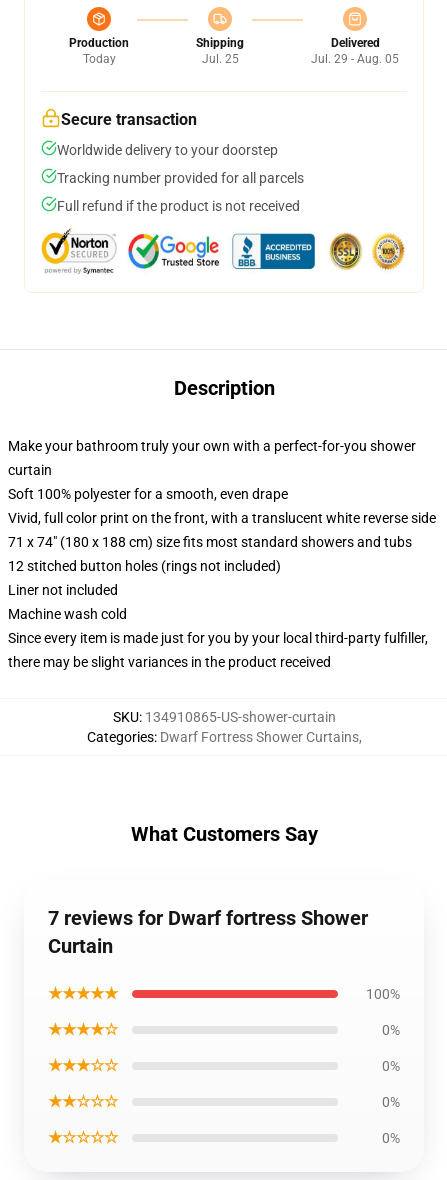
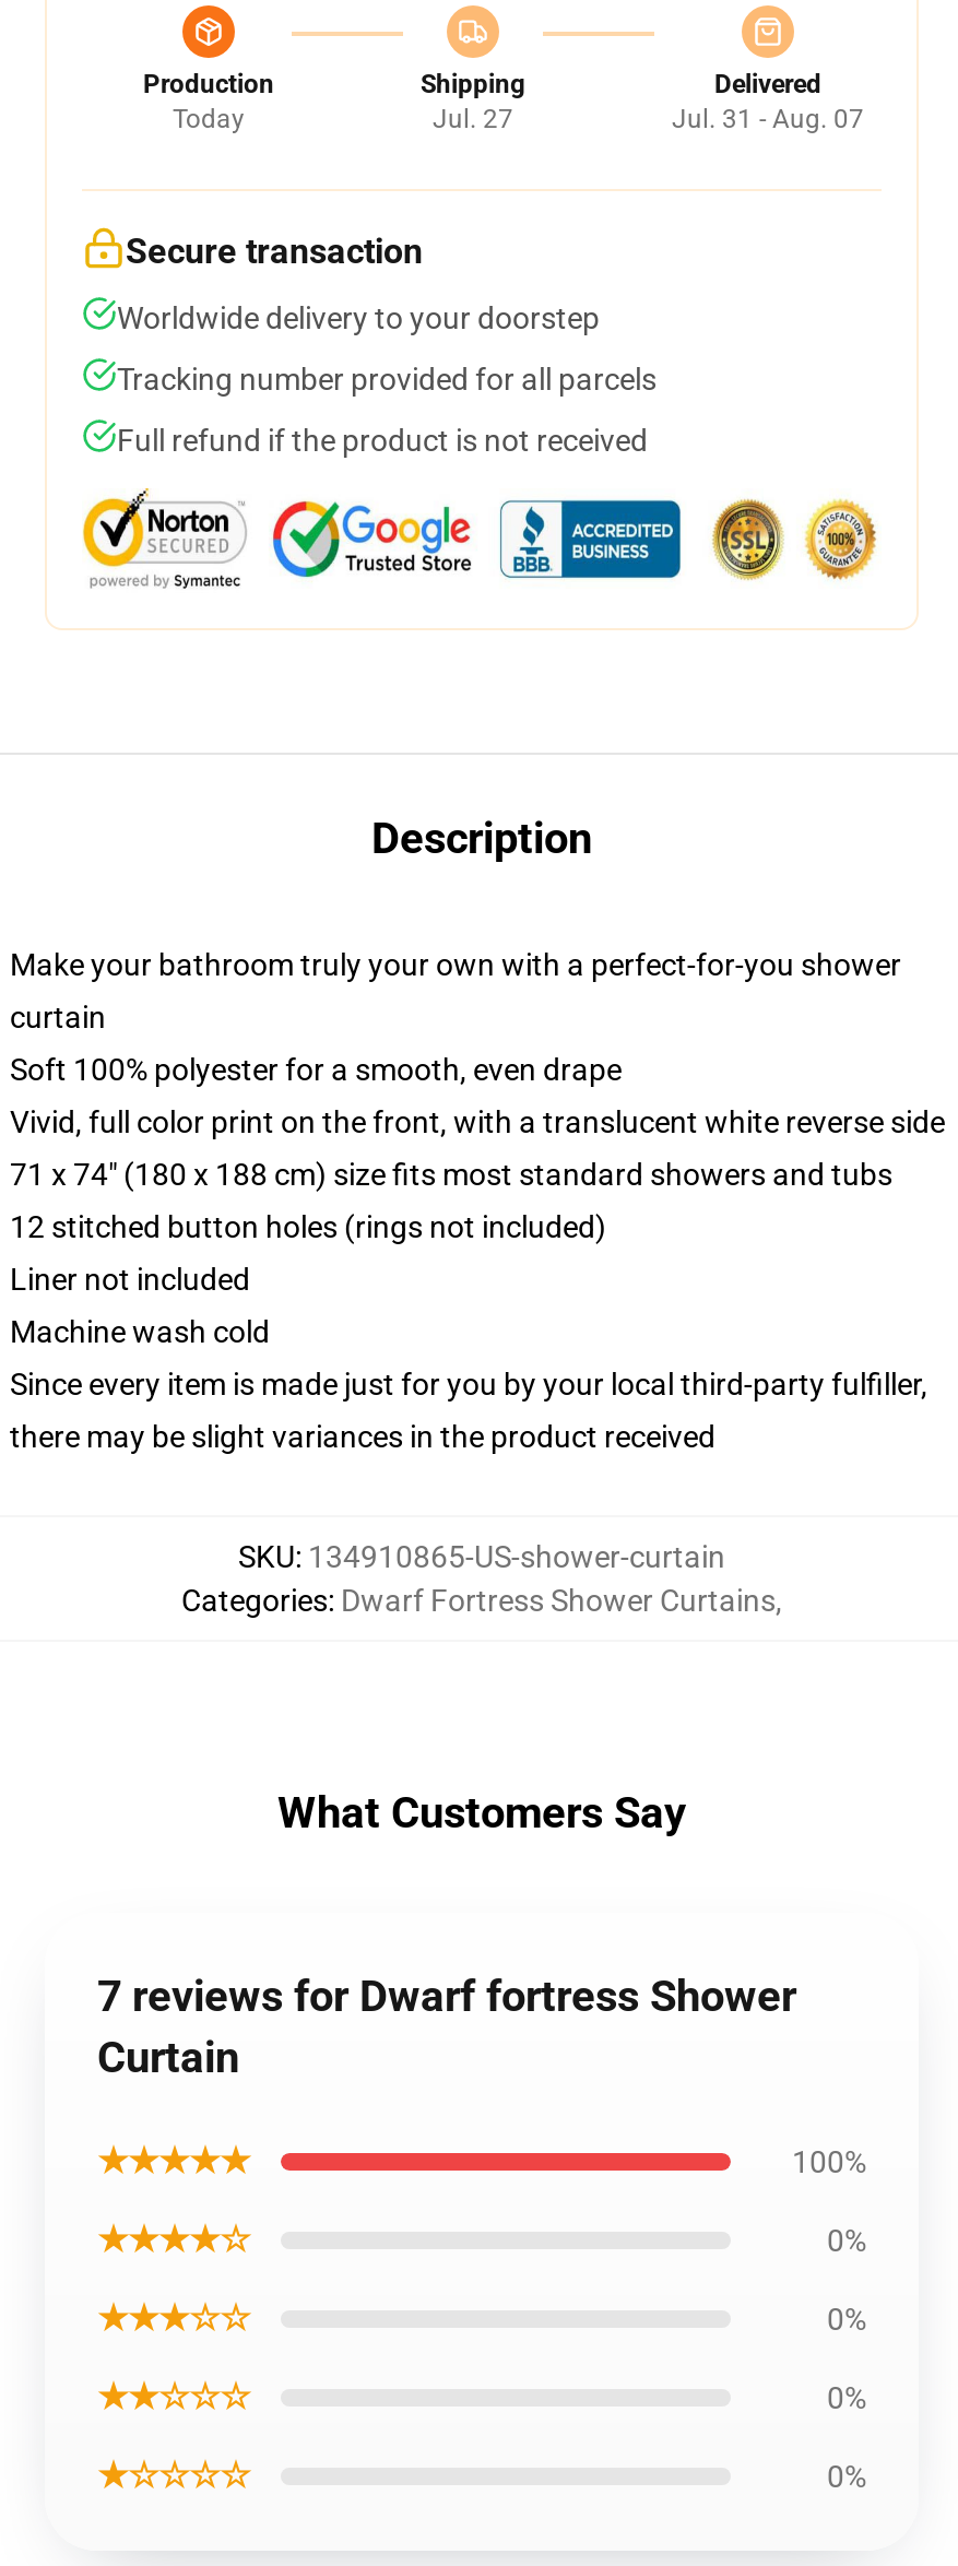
- Jul. 25
+ Jul. 27

- Jul. 29 - Aug. 05
+ Jul. 31 - Aug. 07
